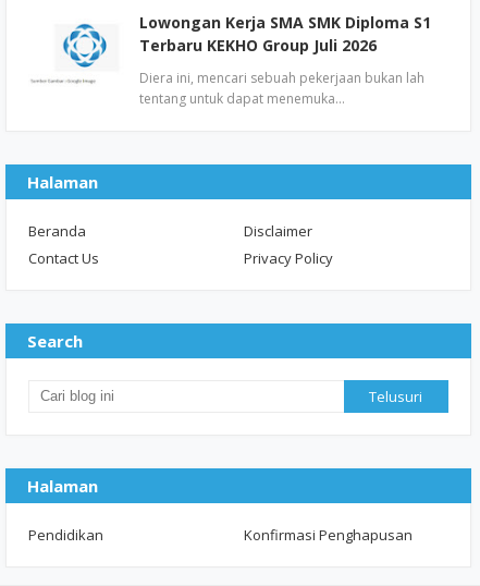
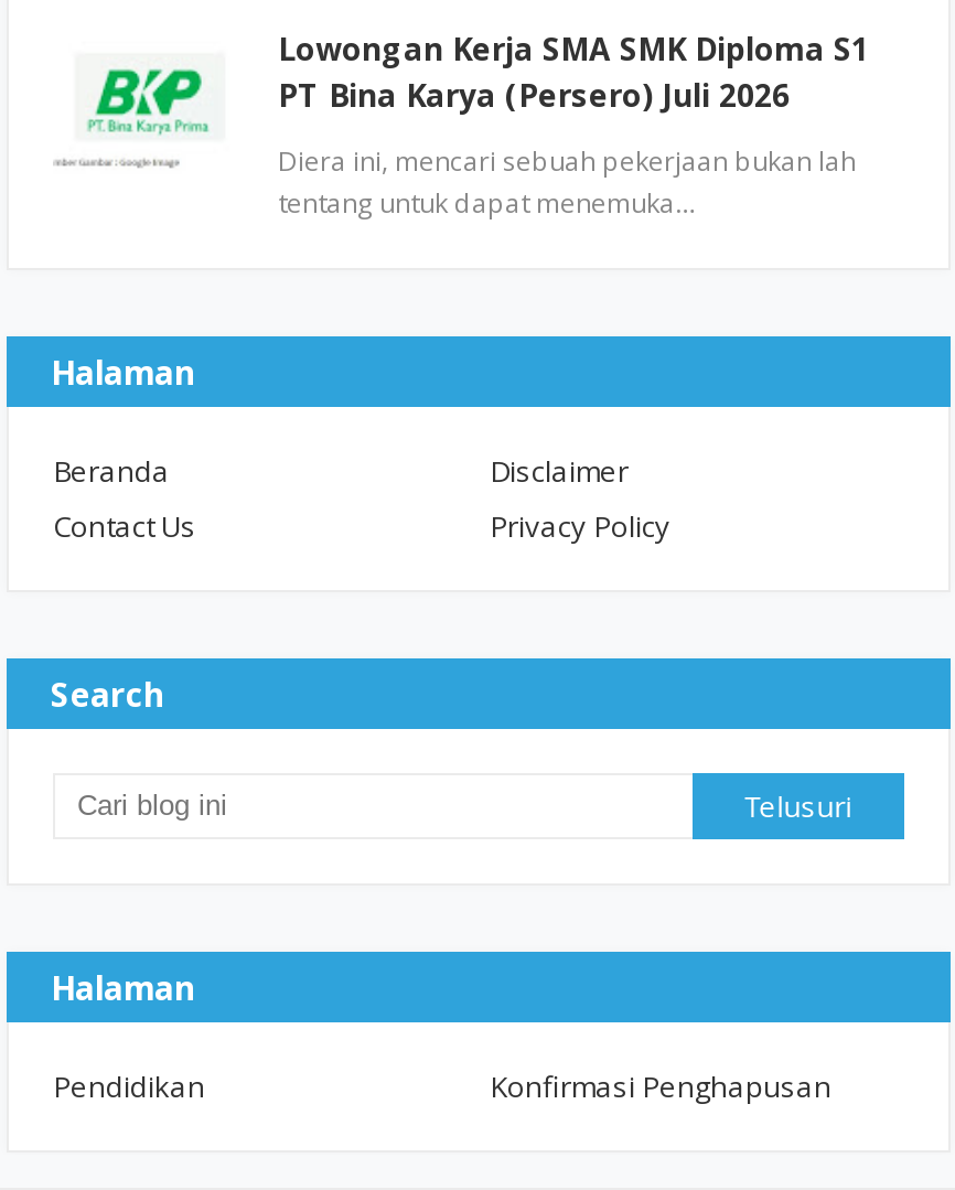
- [image]
- Terbaru KEKHO Group Juli 2026
+ [image]
+ PT Bina Karya (Persero) Juli 2026
